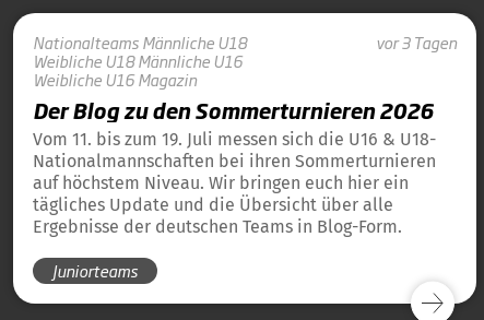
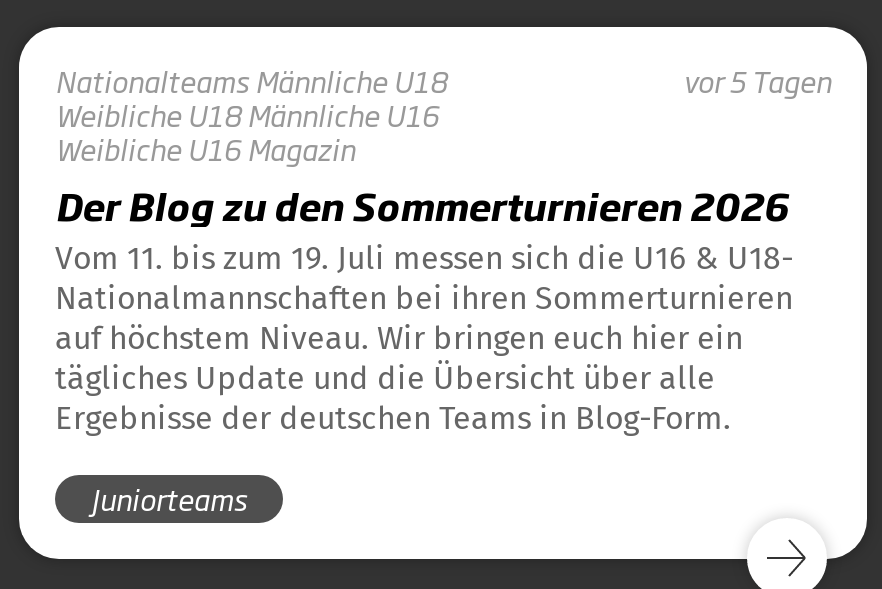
- vor 3 Tagen
+ vor 5 Tagen
